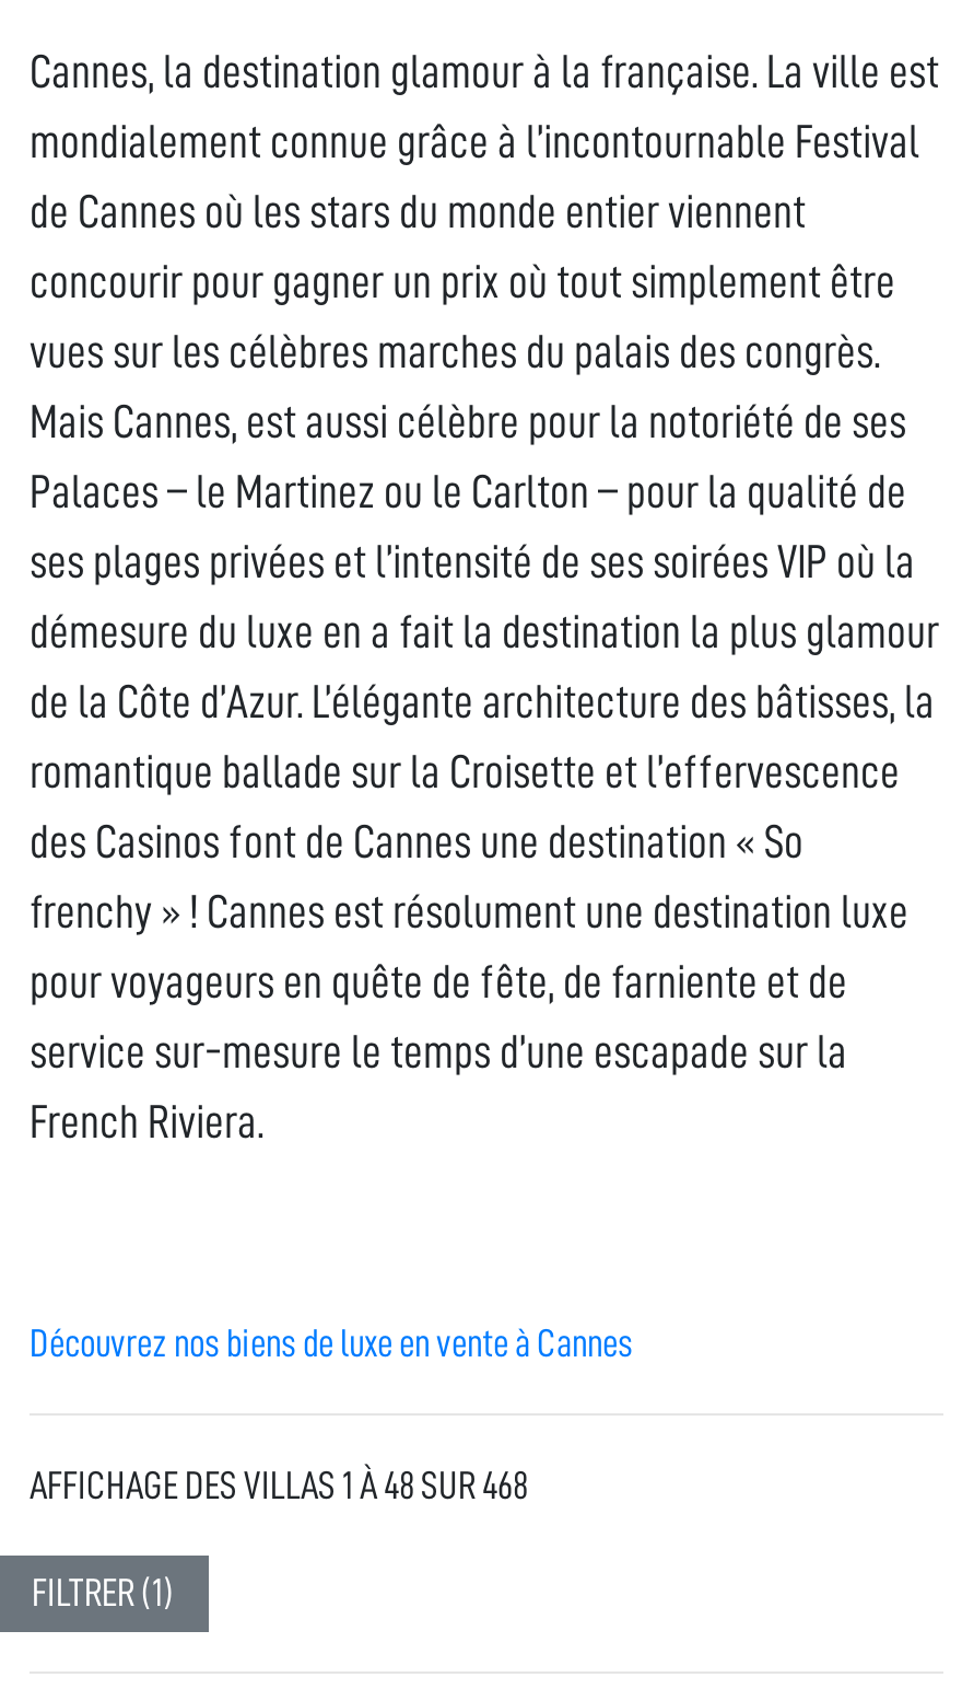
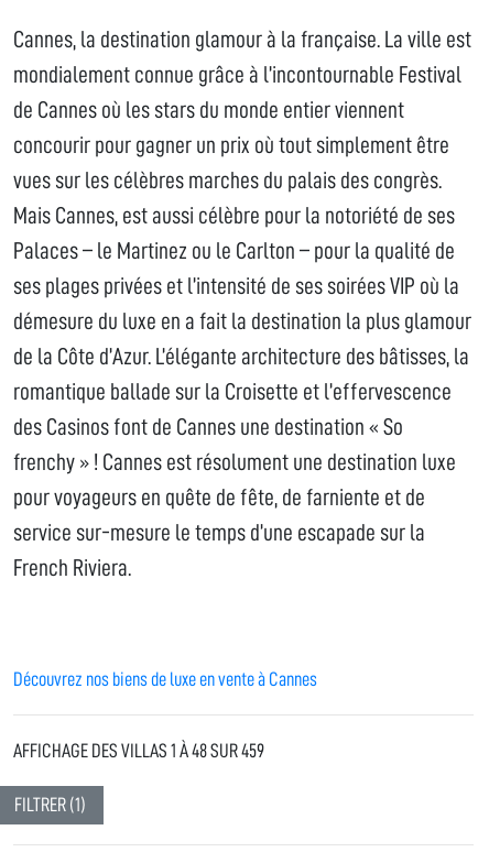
- AFFICHAGE DES VILLAS 1 À 48 SUR 468
+ AFFICHAGE DES VILLAS 1 À 48 SUR 459
